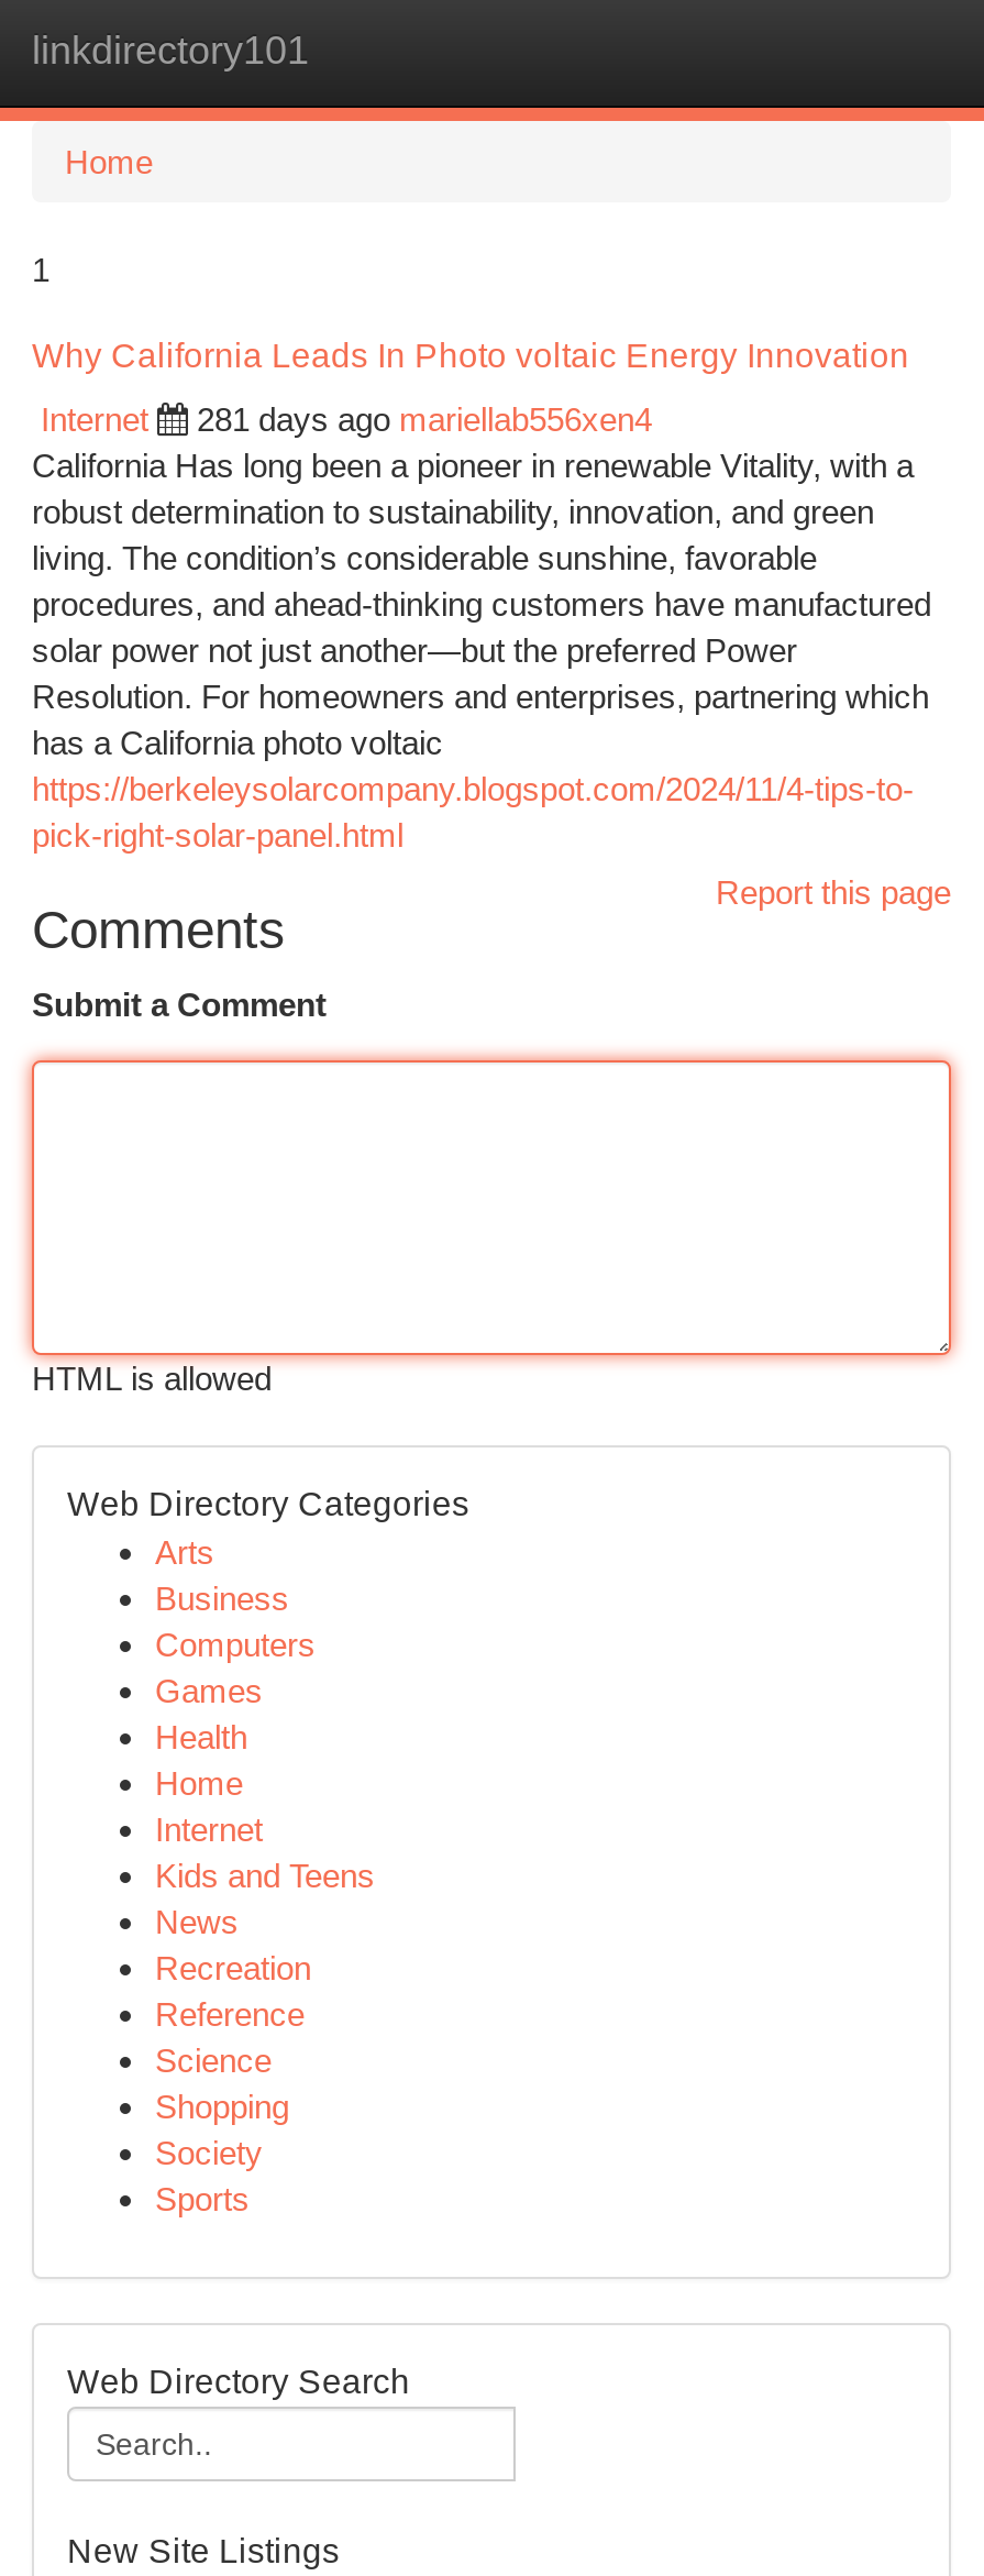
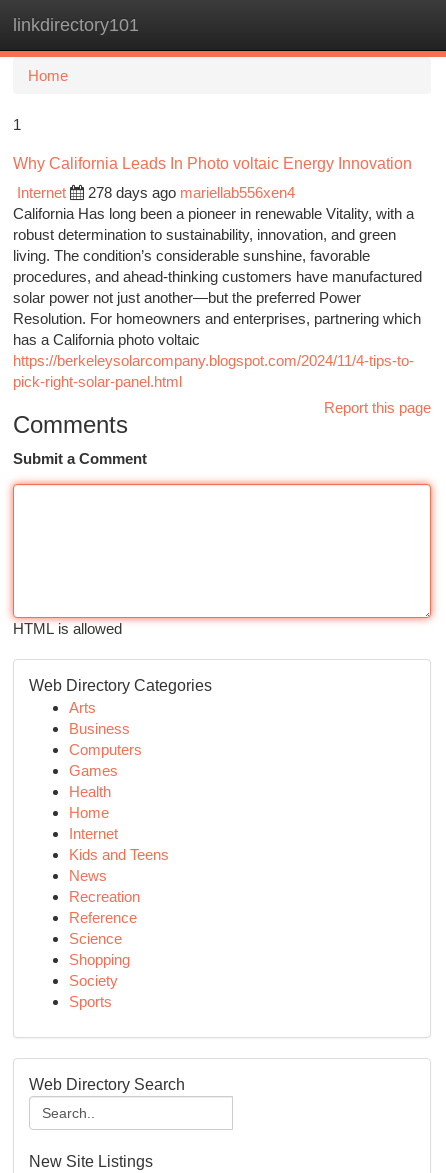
- 281 days ago mariellab556xen4
+ 278 days ago mariellab556xen4
